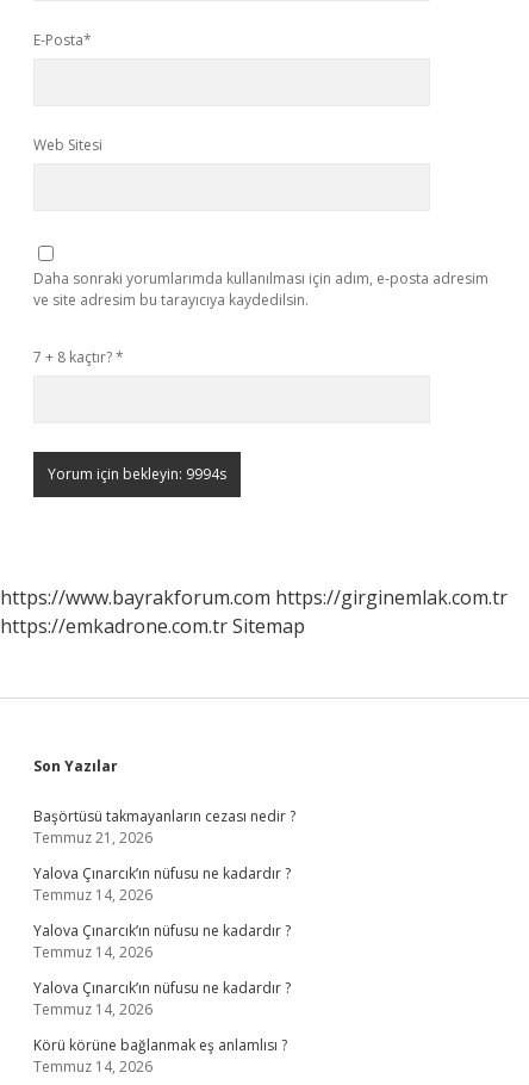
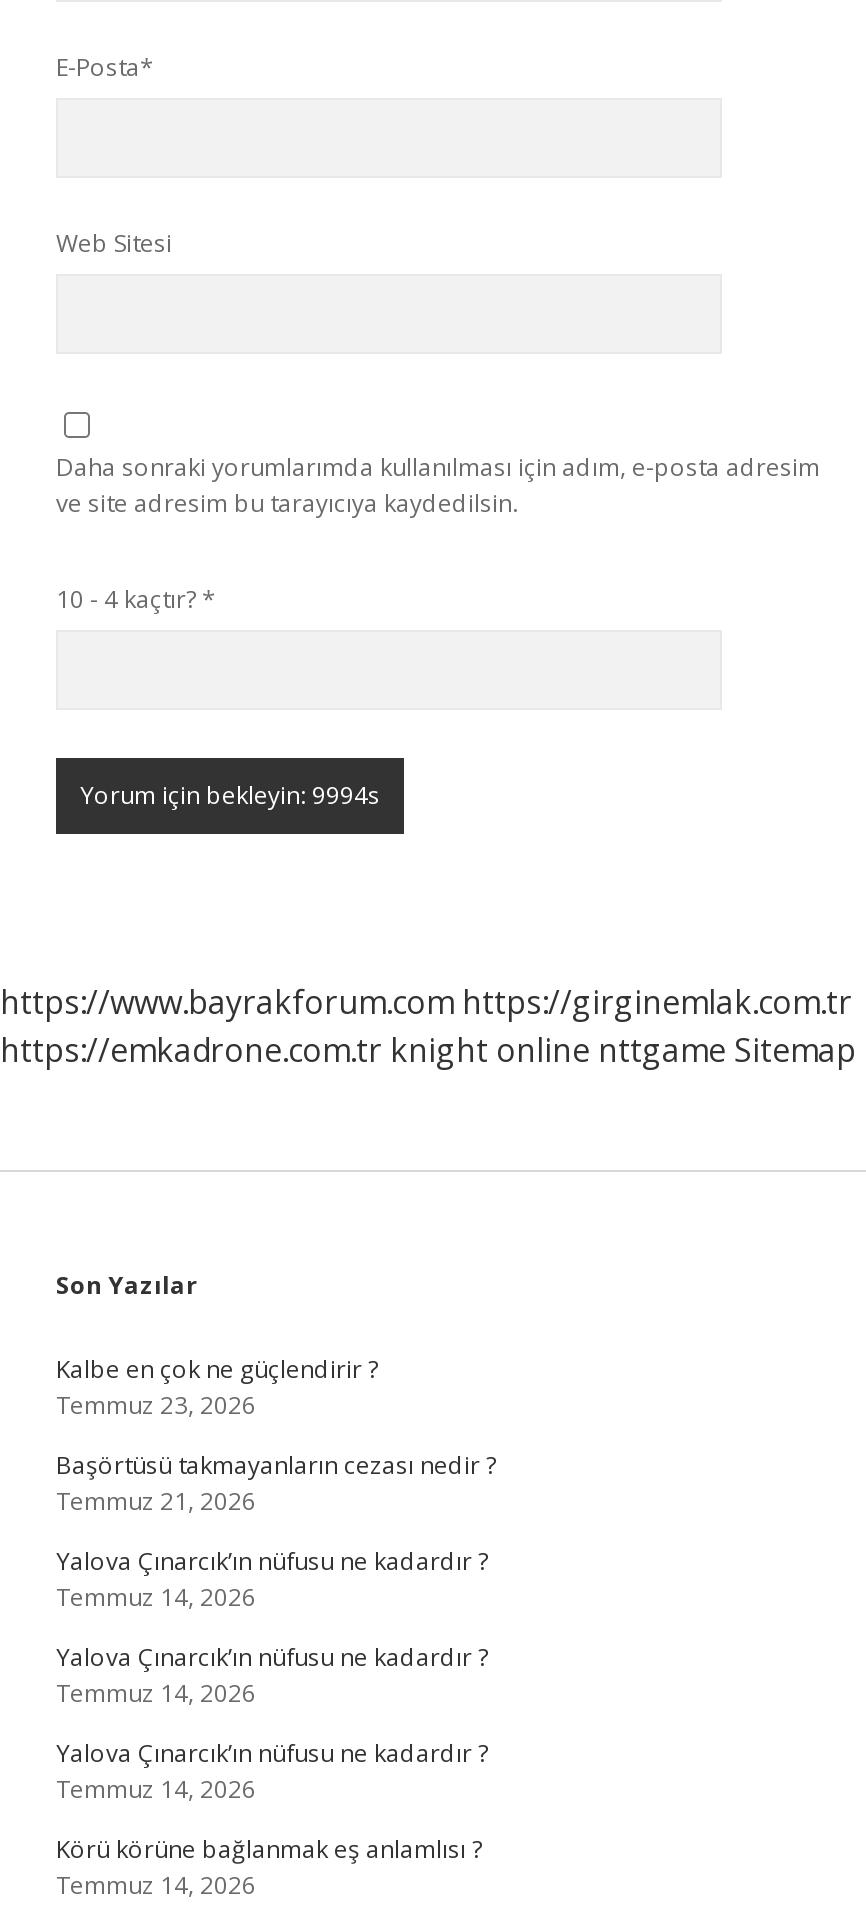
- 7 + 8 kaçtır? *
+ 10 - 4 kaçtır? *

- https://emkadrone.com.tr Sitemap
+ https://emkadrone.com.tr knight online nttgame Sitemap

+ Kalbe en çok ne güçlendirir ?
+ Temmuz 23, 2026
